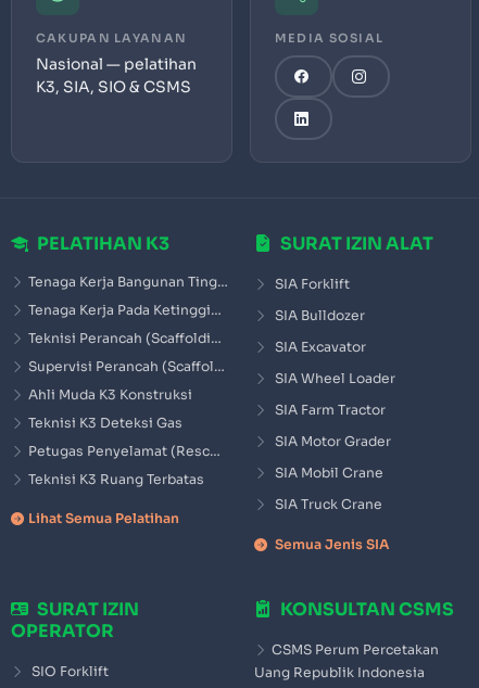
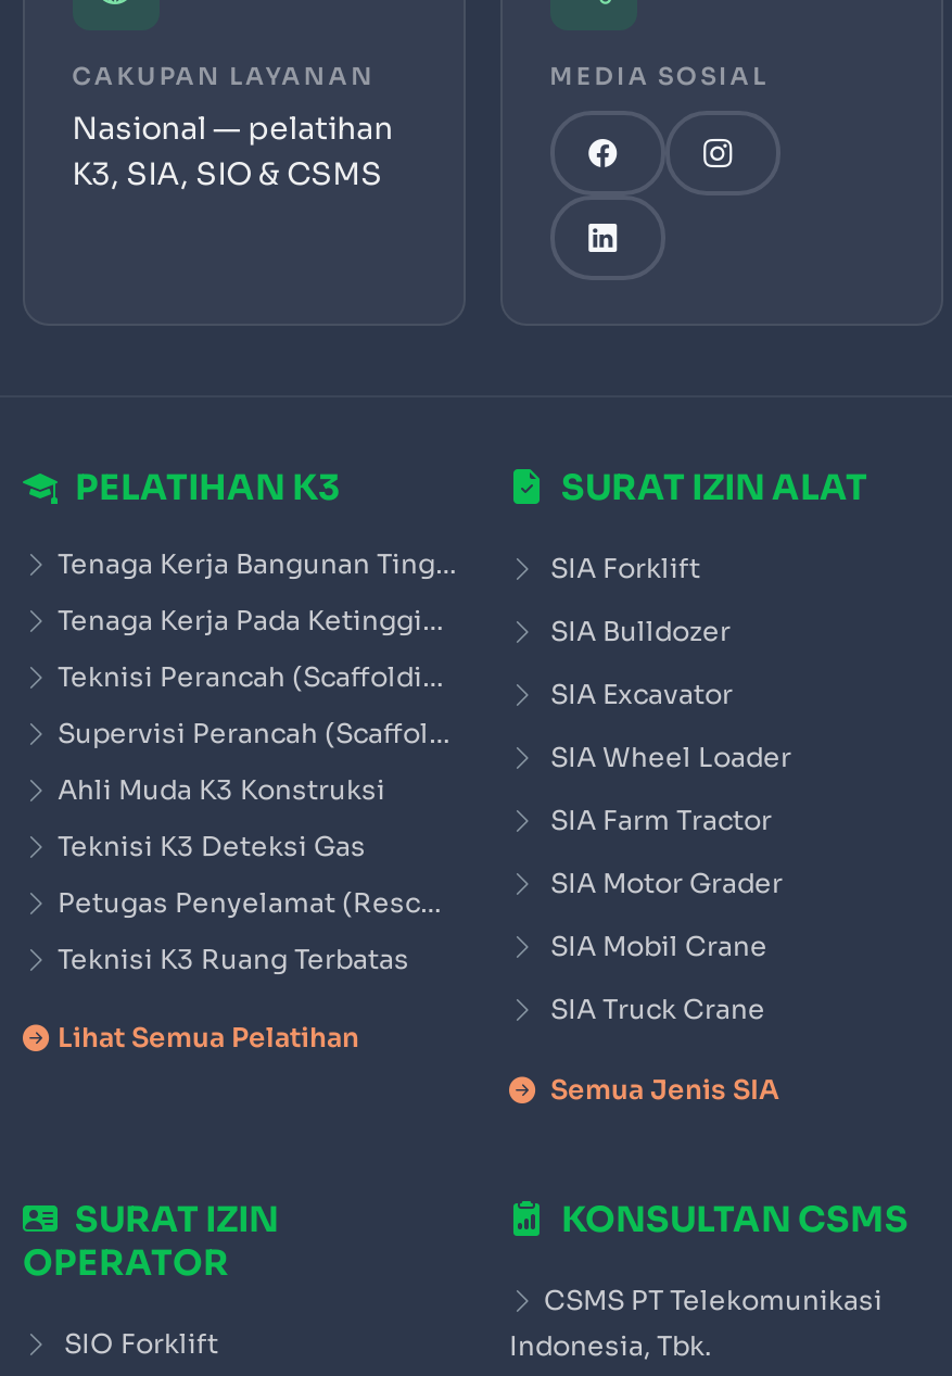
- CSMS Perum Percetakan
- Uang Republik Indonesia
+ CSMS PT Telekomunikasi
+ Indonesia, Tbk.
